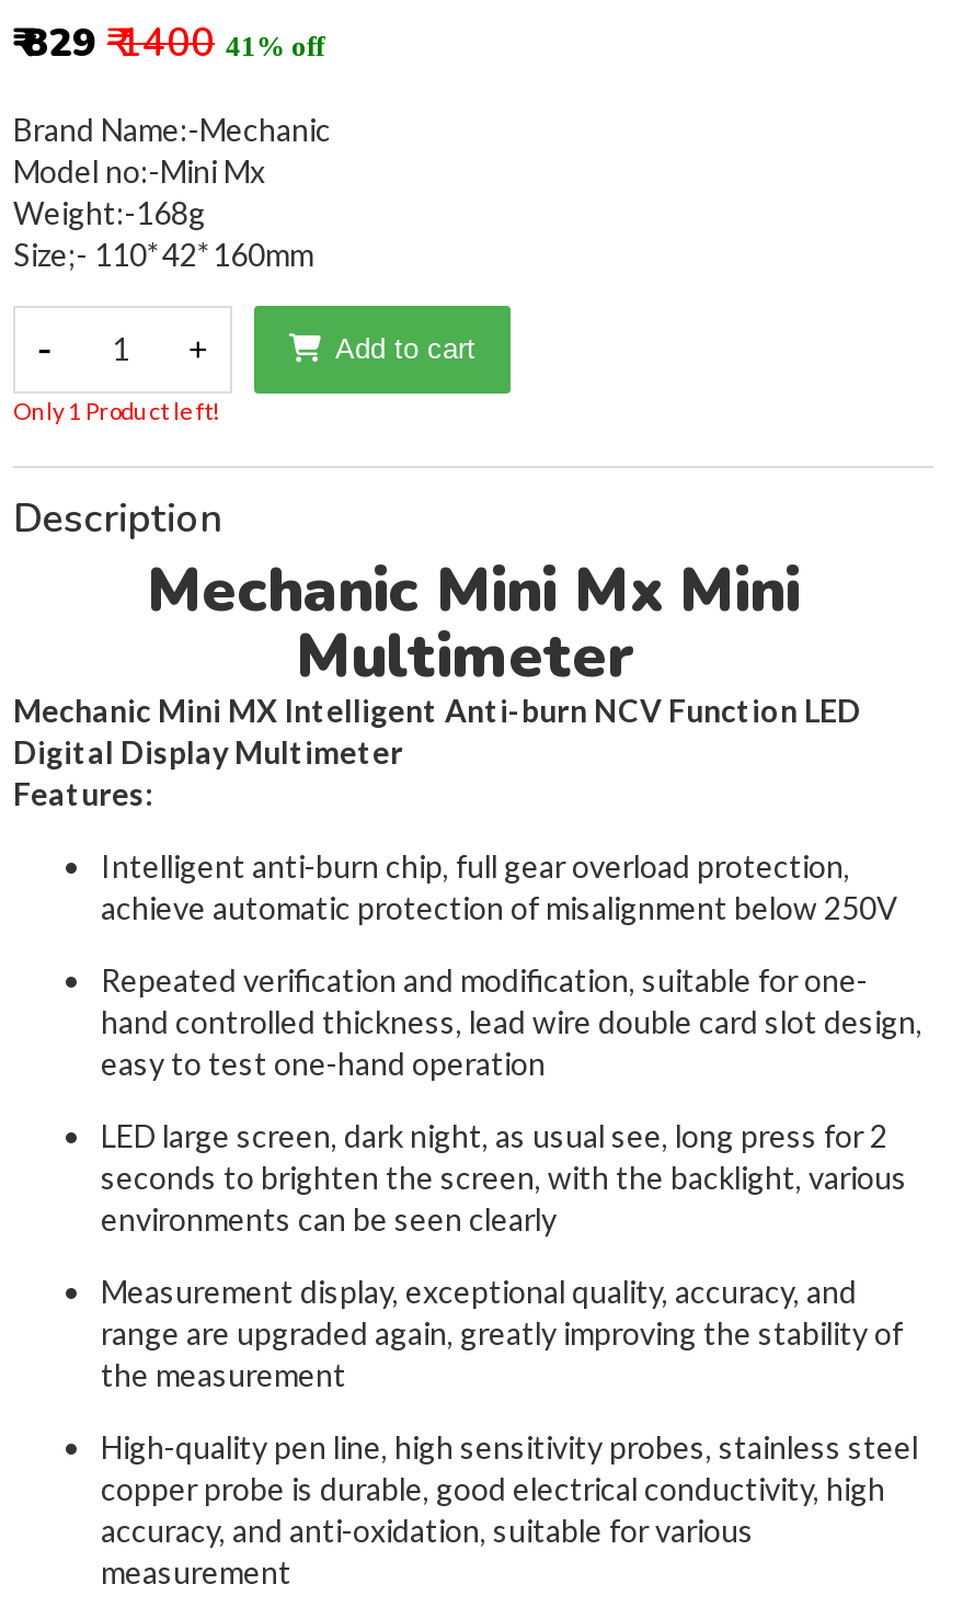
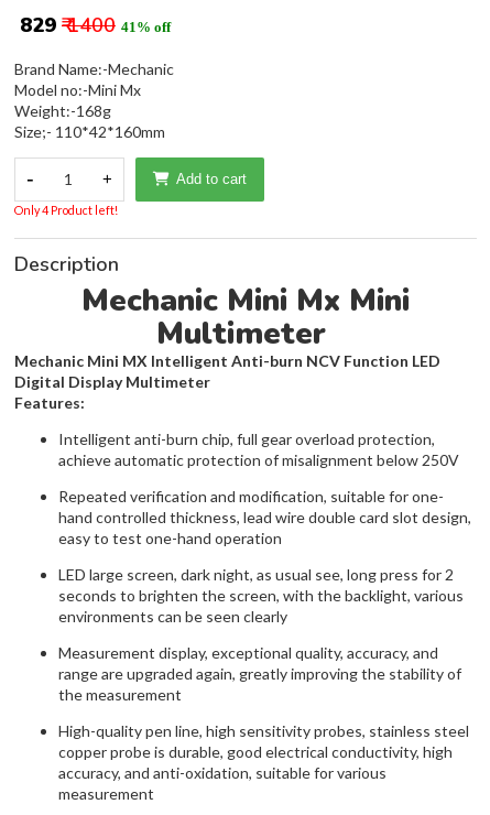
- Only 1 Product left!
+ Only 4 Product left!
